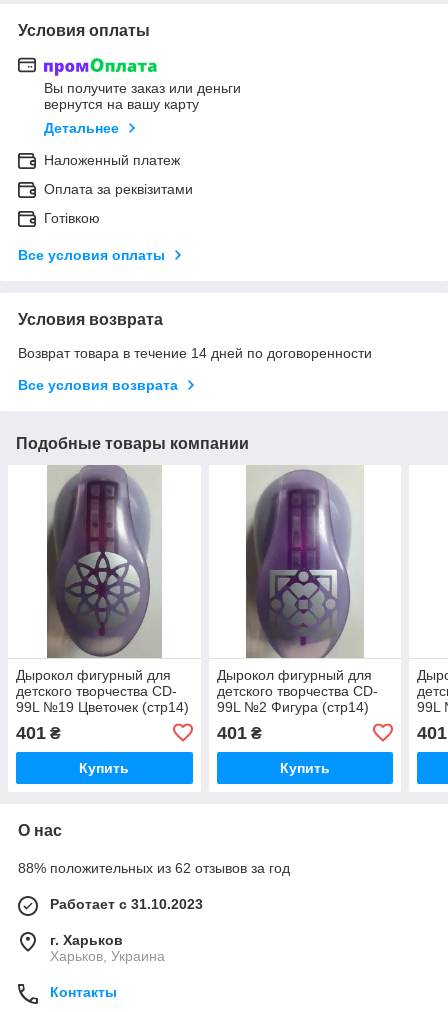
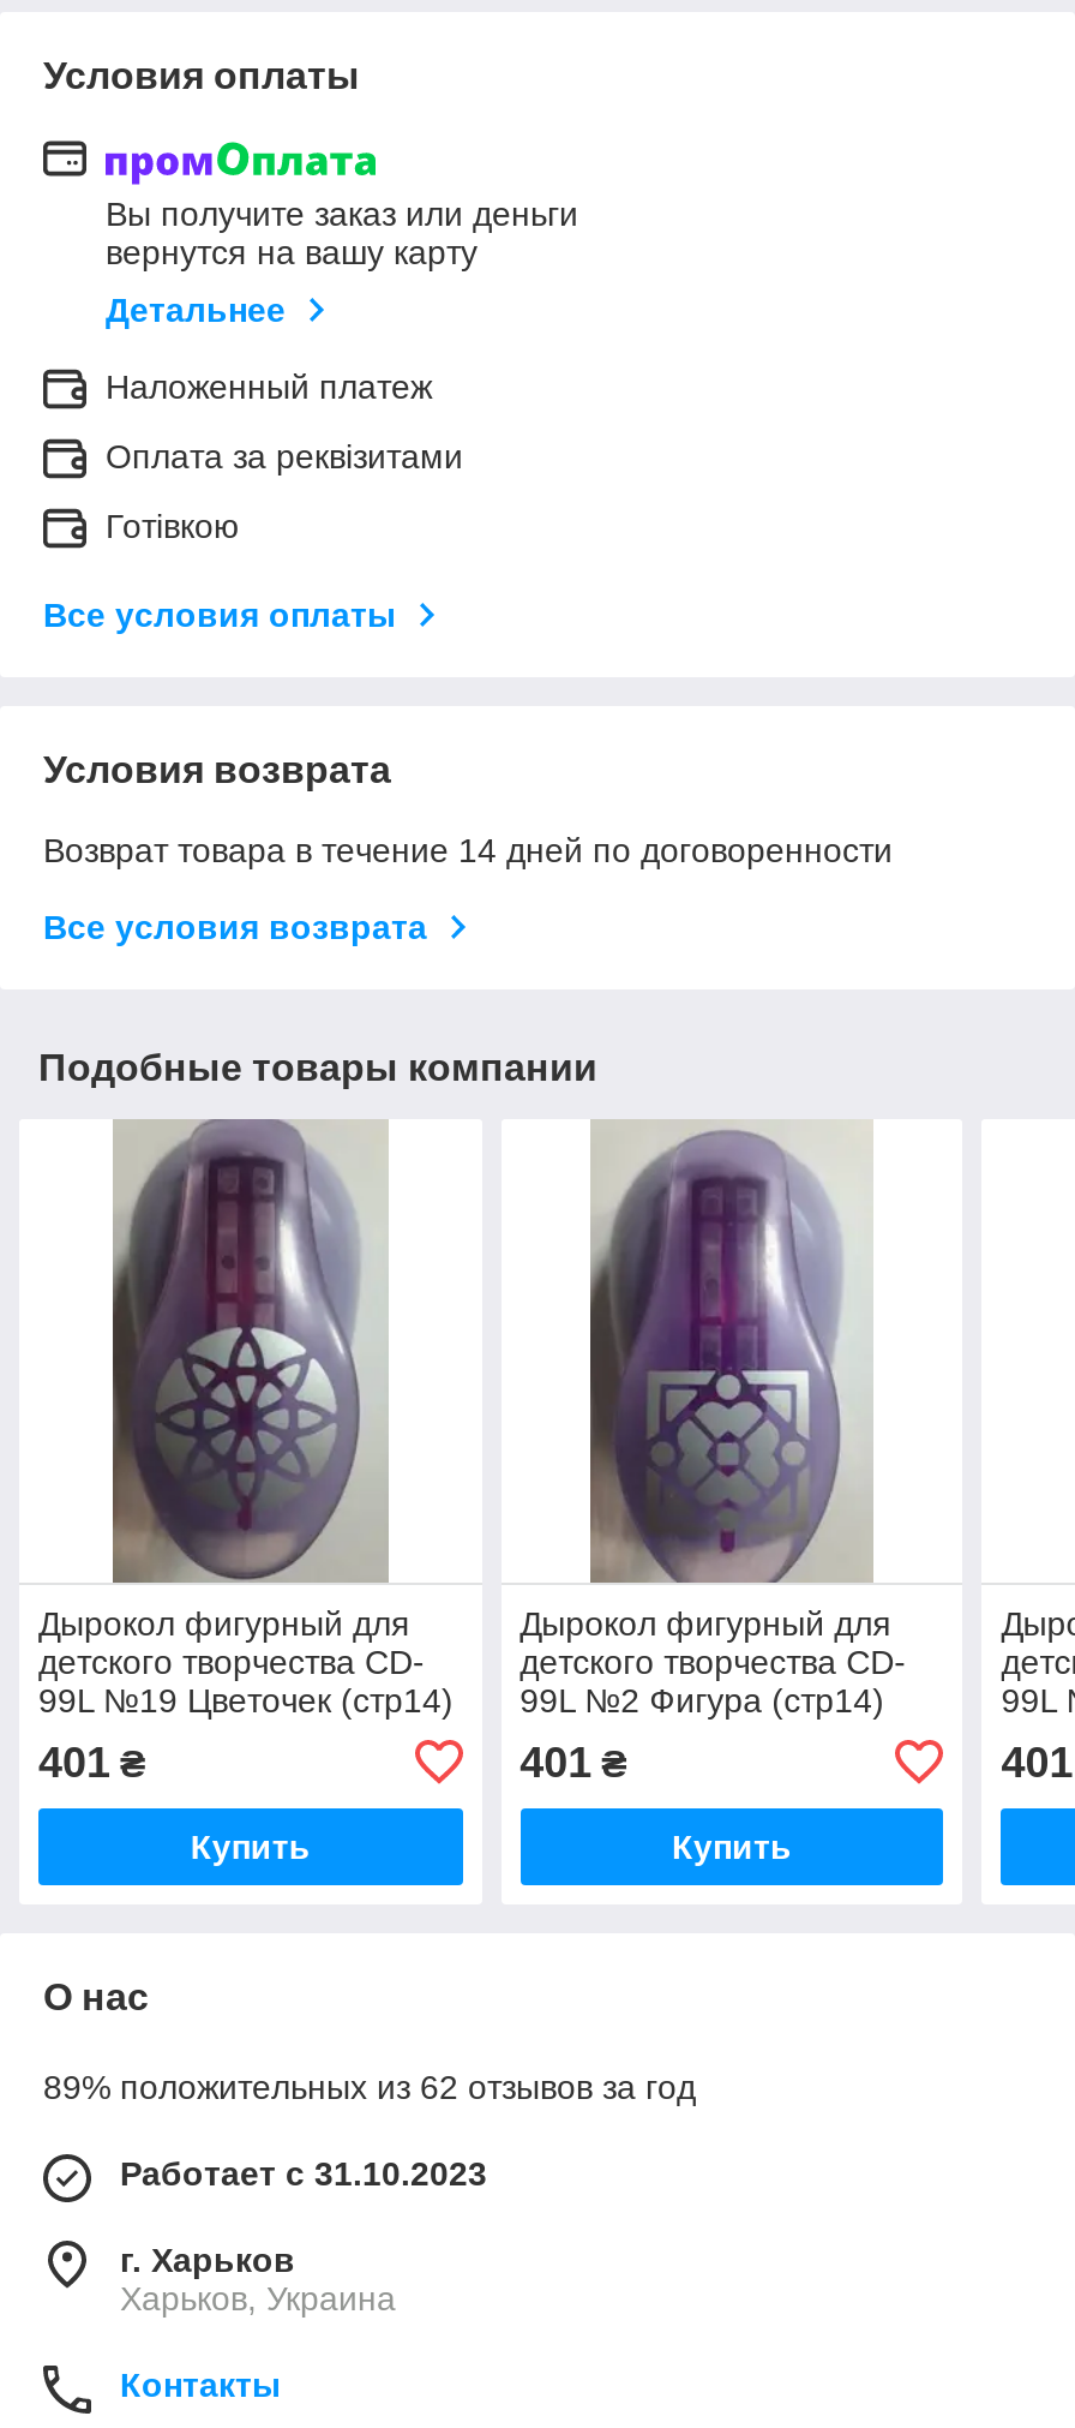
- 88% положительных из 62 отзывов за год
+ 89% положительных из 62 отзывов за год
